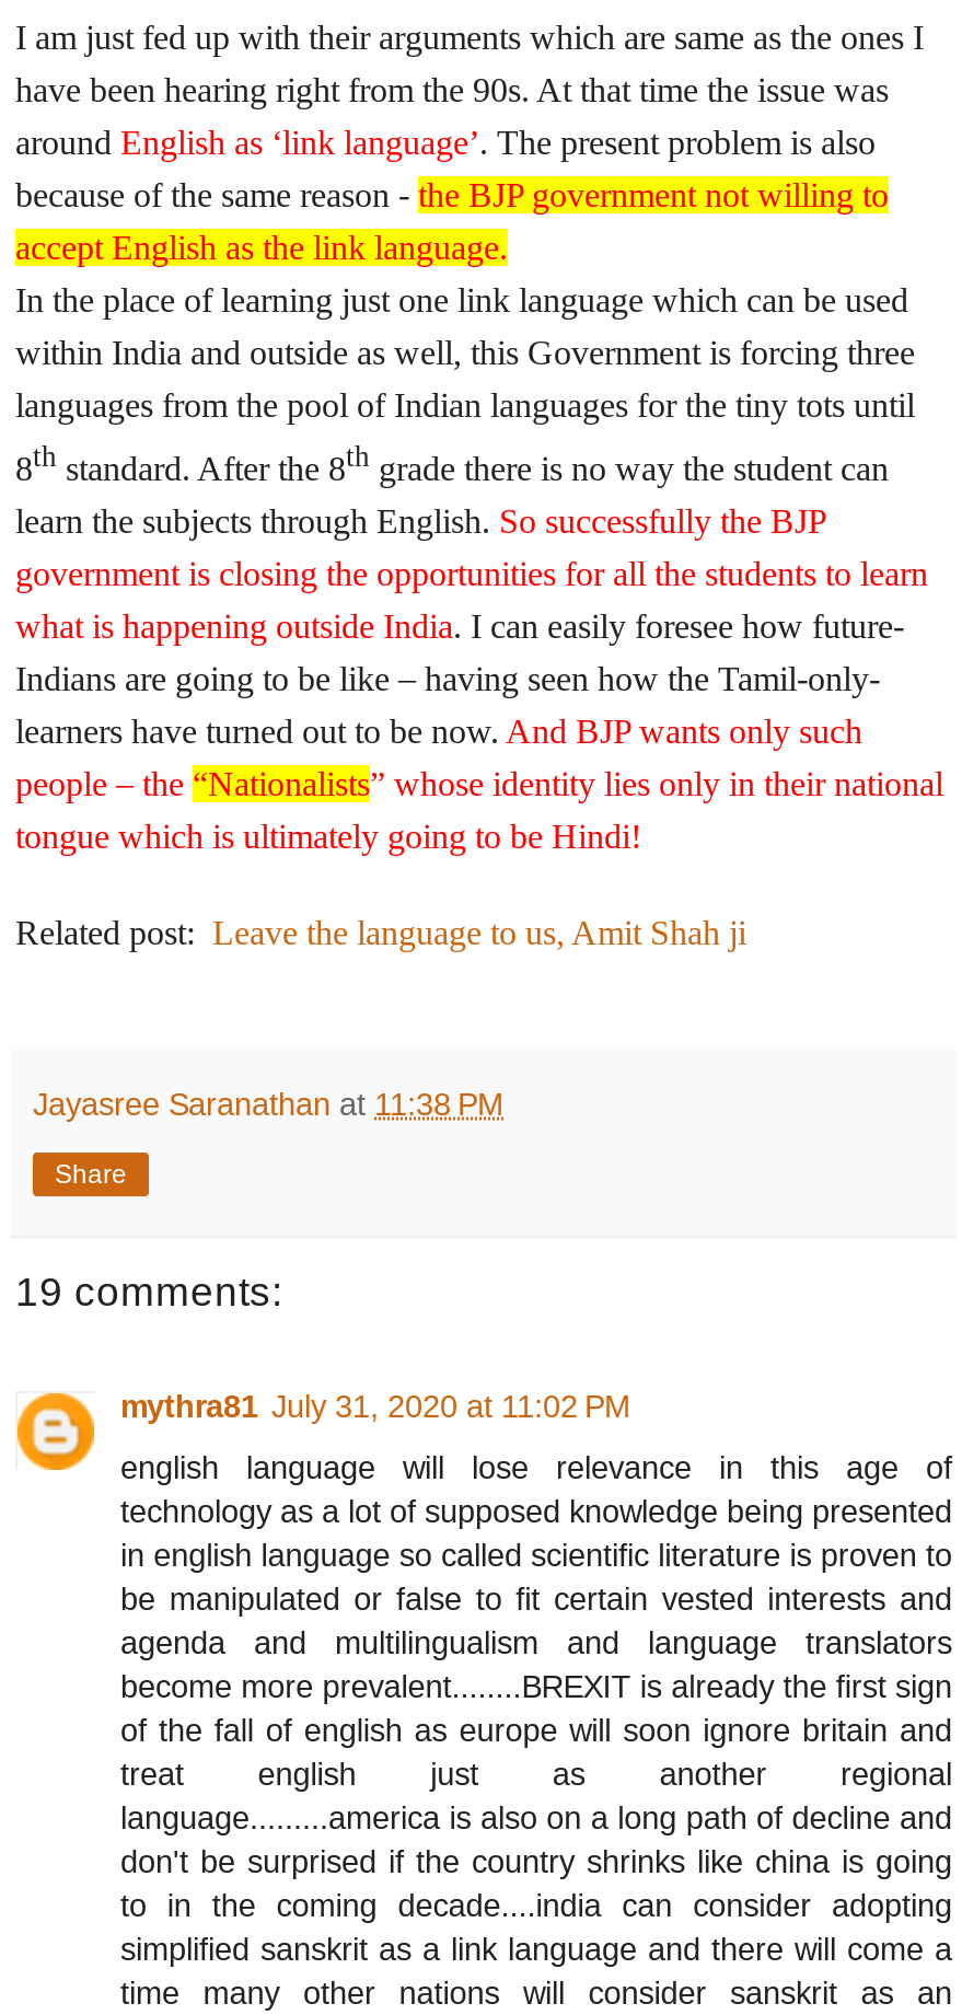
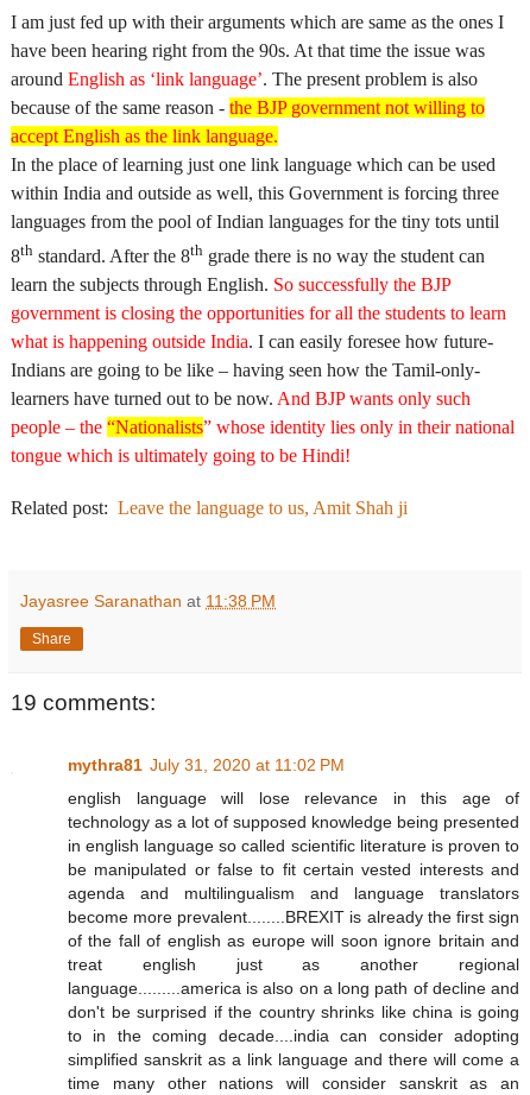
- [image]
